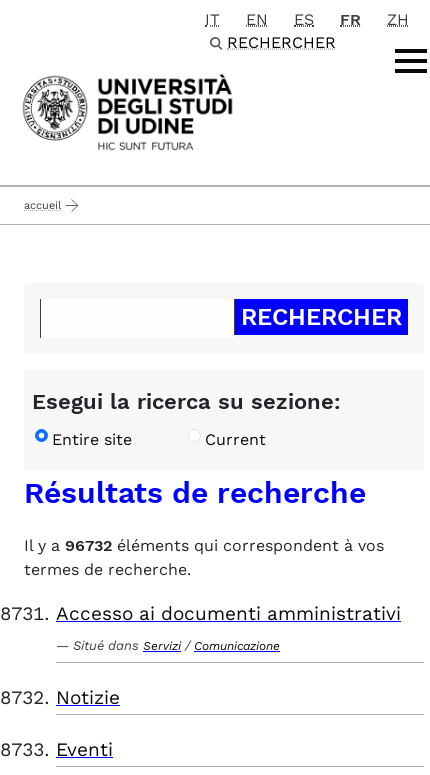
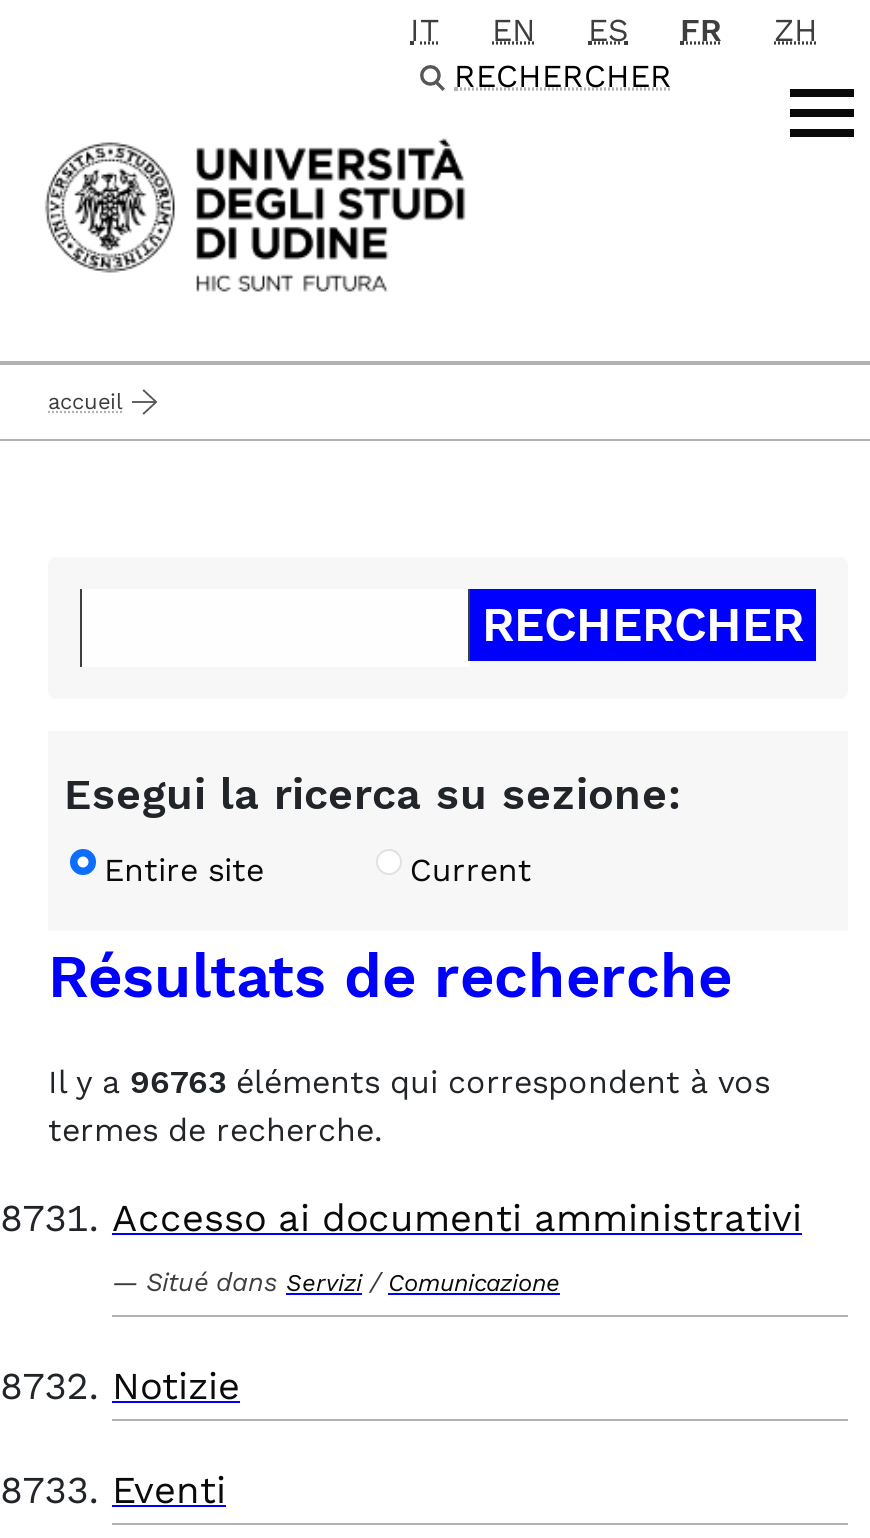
- Il y a 96732 éléments qui correspondent à vos
+ Il y a 96763 éléments qui correspondent à vos
